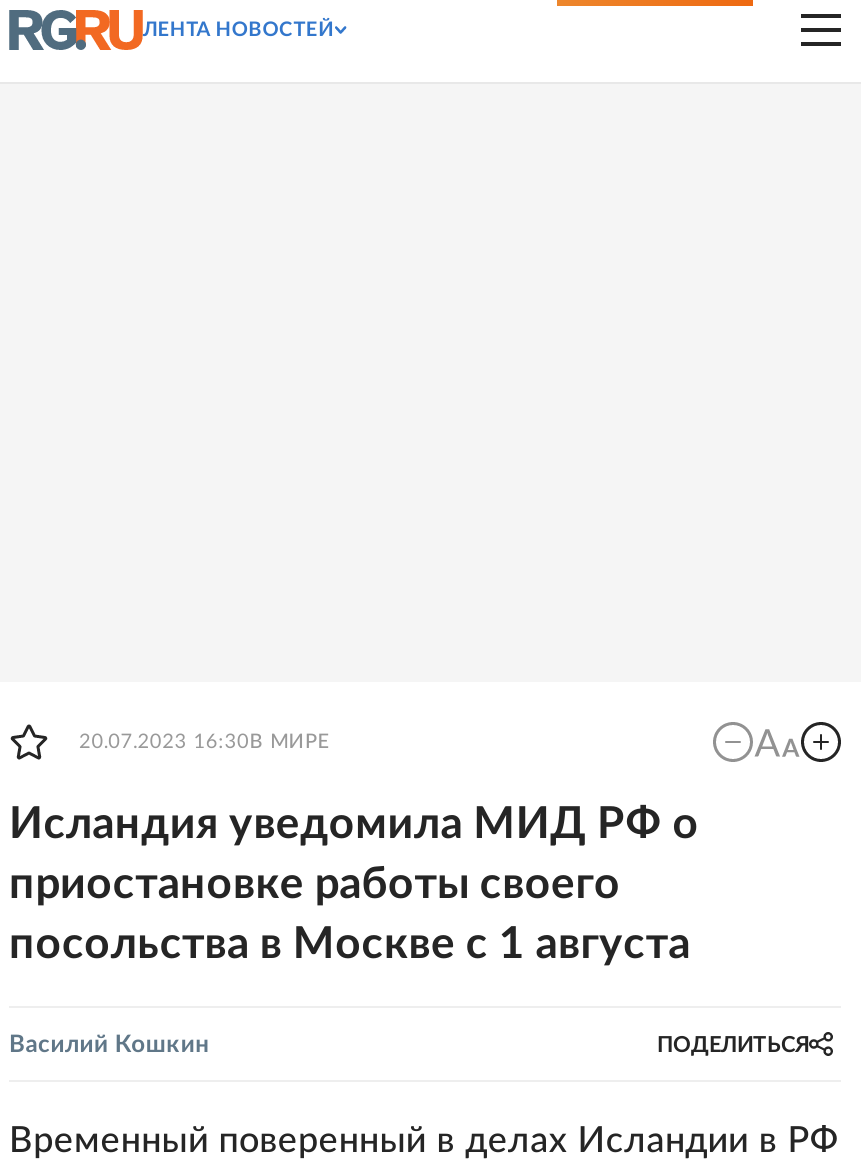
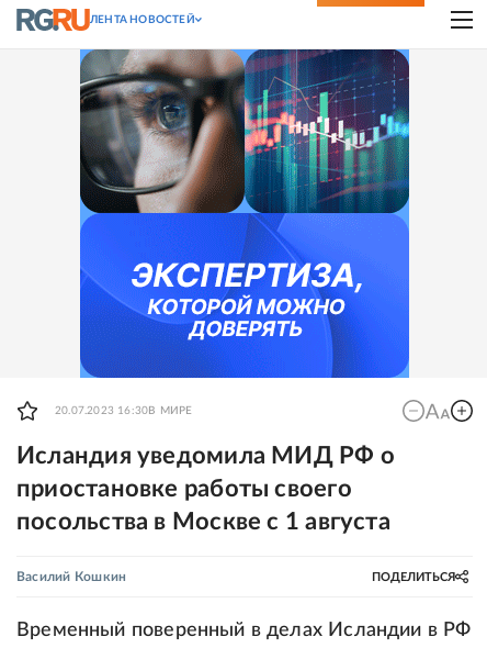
+ [image]
